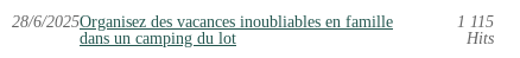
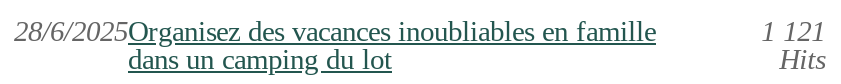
- 1 115
+ 1 121
